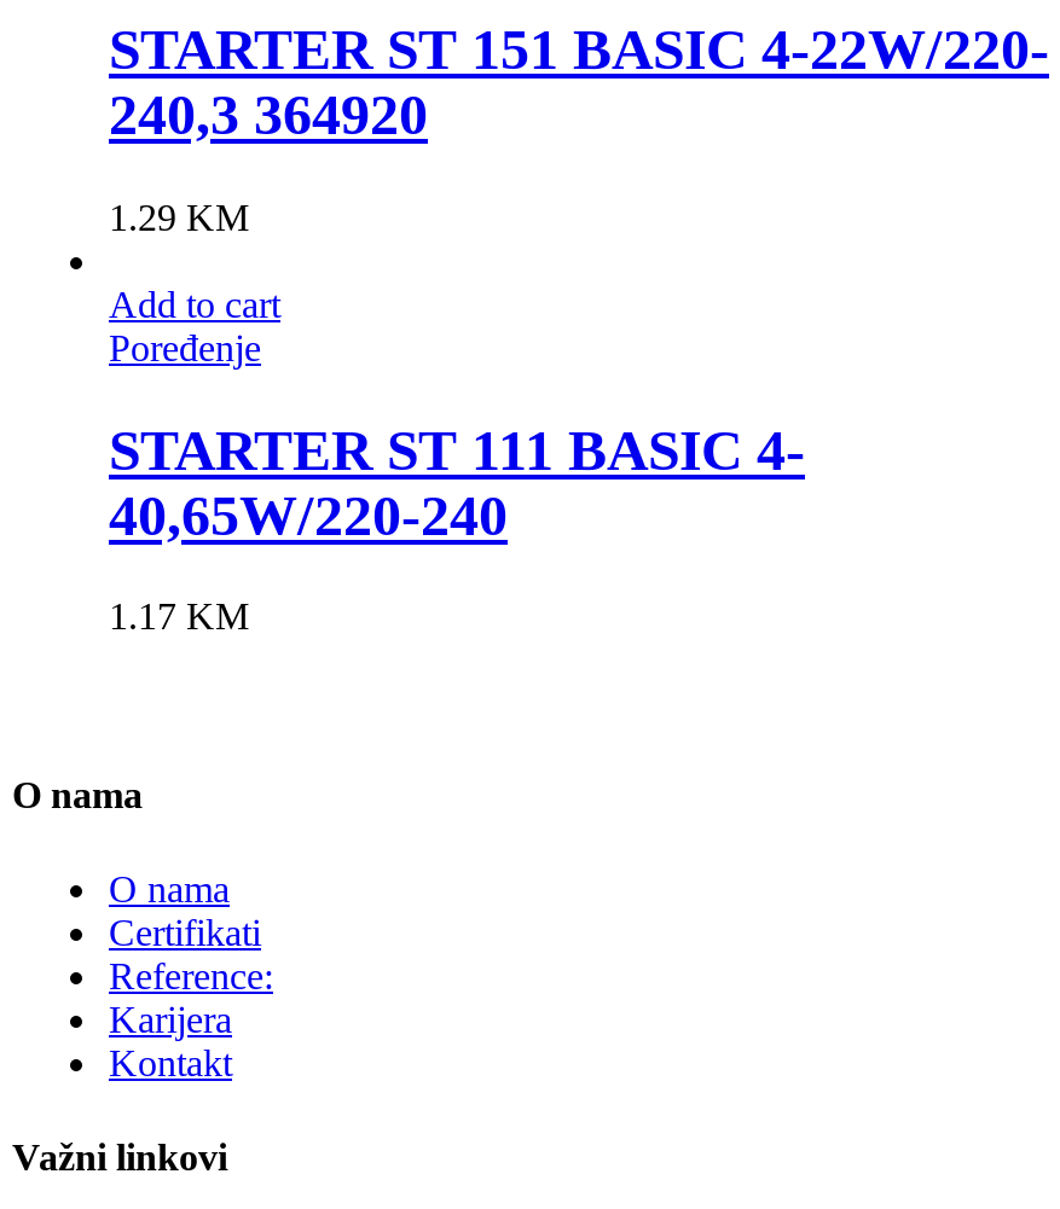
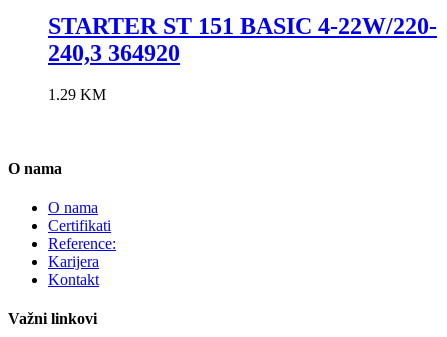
- Add to cart
- Poređenje
- STARTER ST 111 BASIC 4-
- 40,65W/220-240
- 1.17 KM
